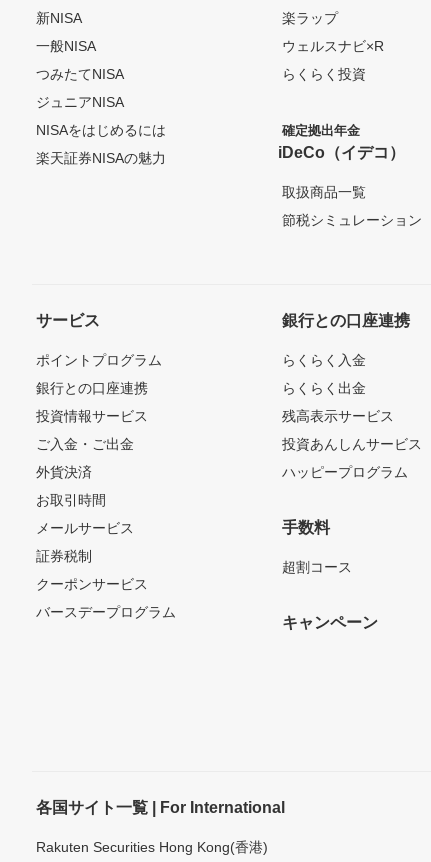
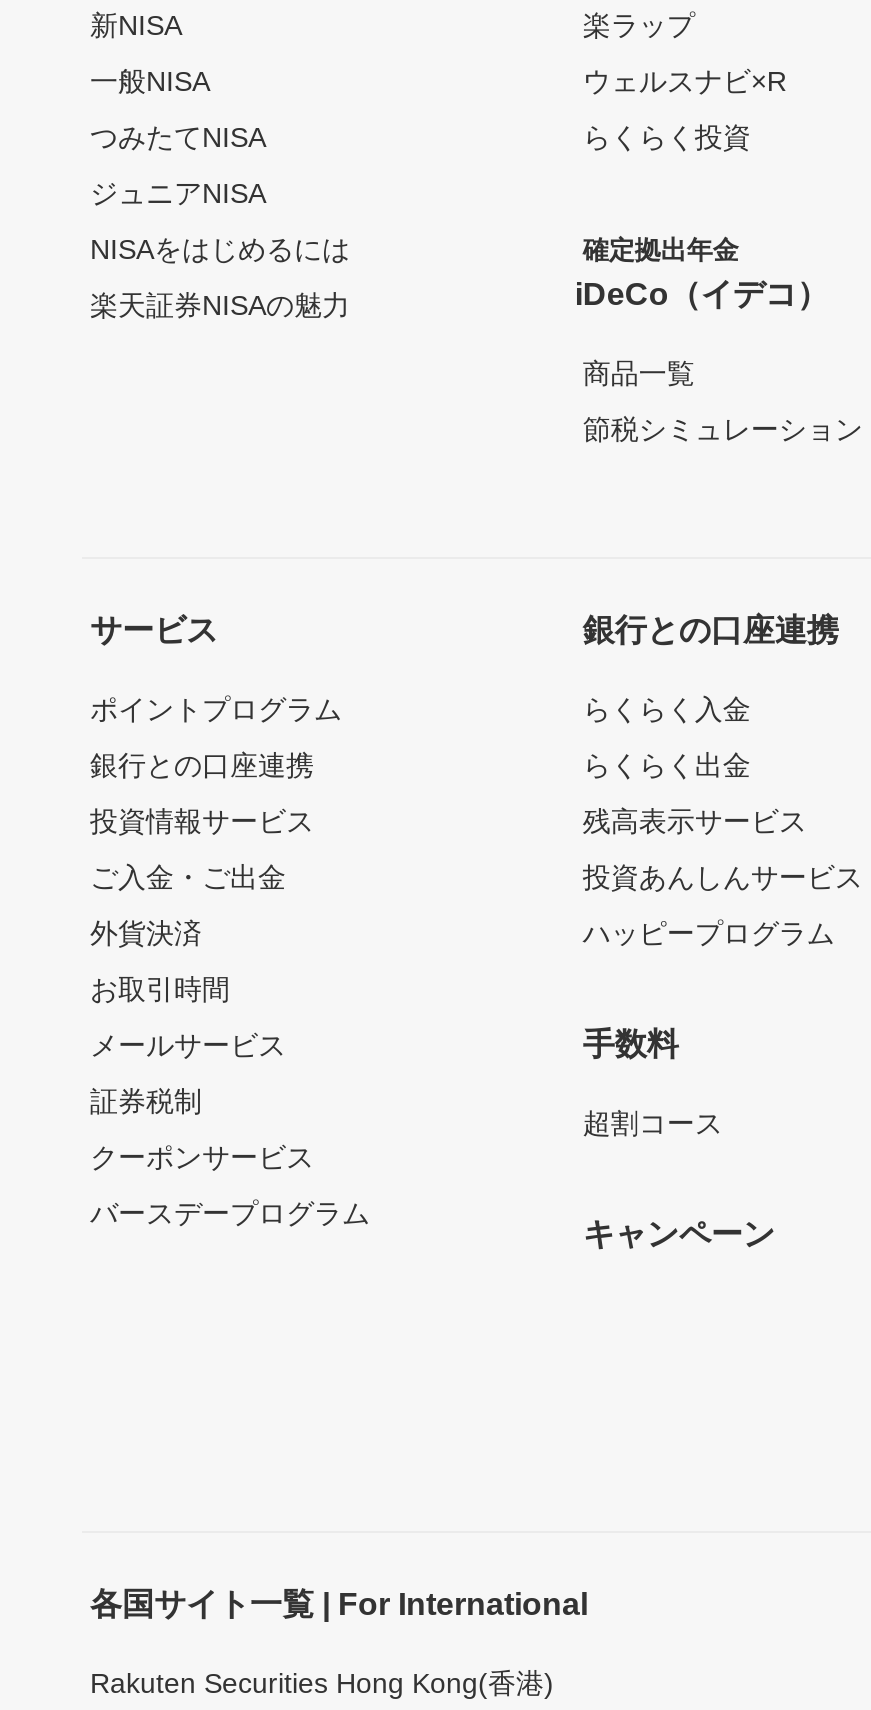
- 取扱商品一覧
+ 商品一覧
